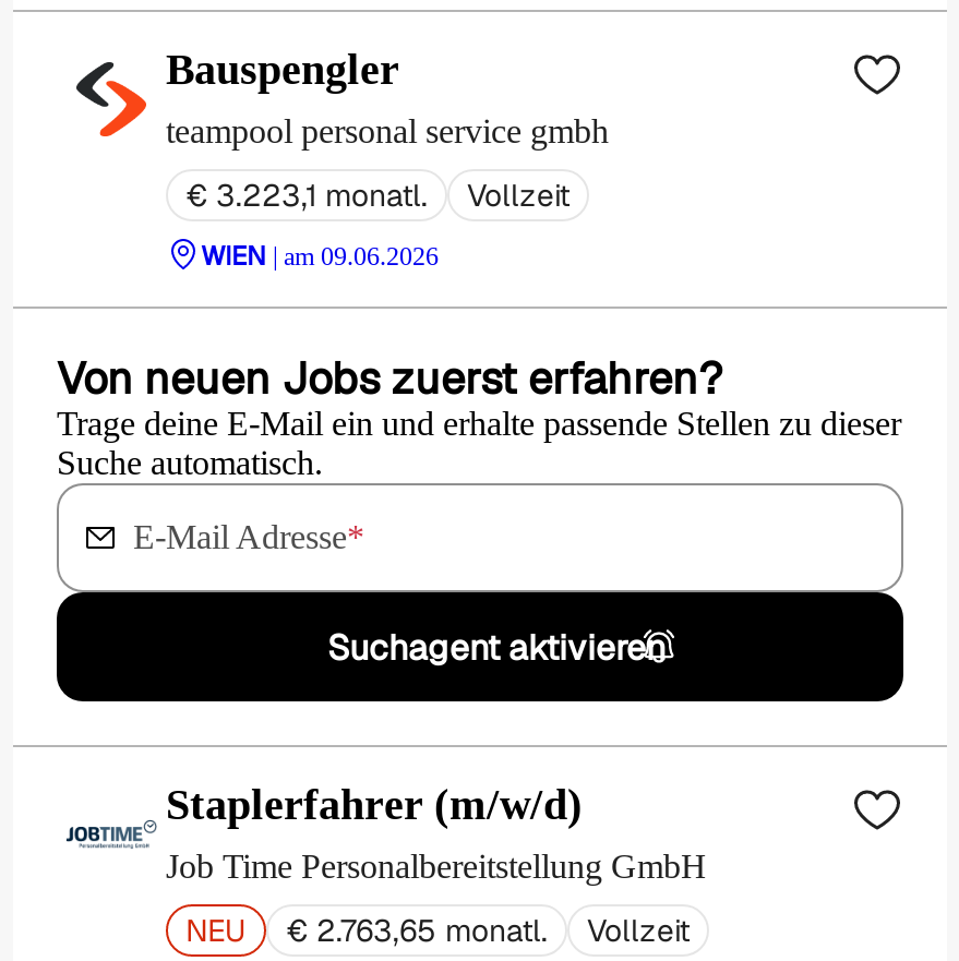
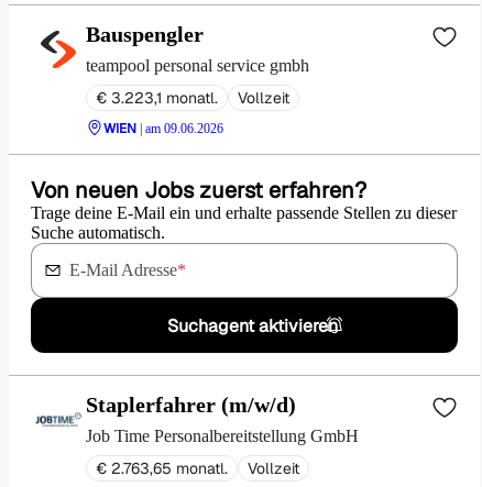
- NEU
